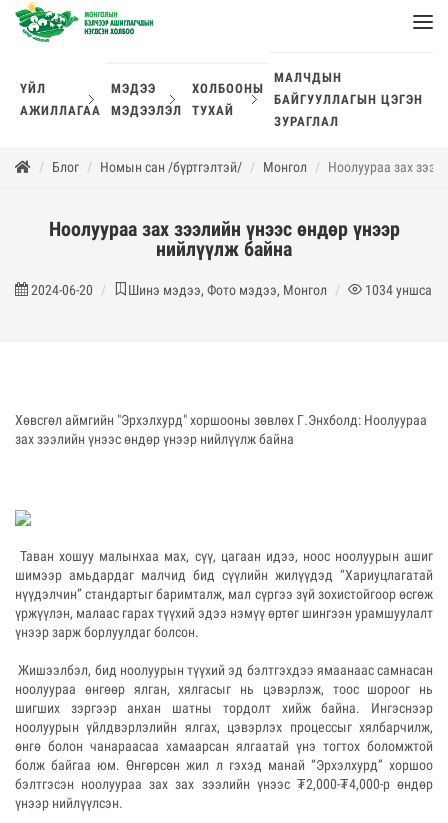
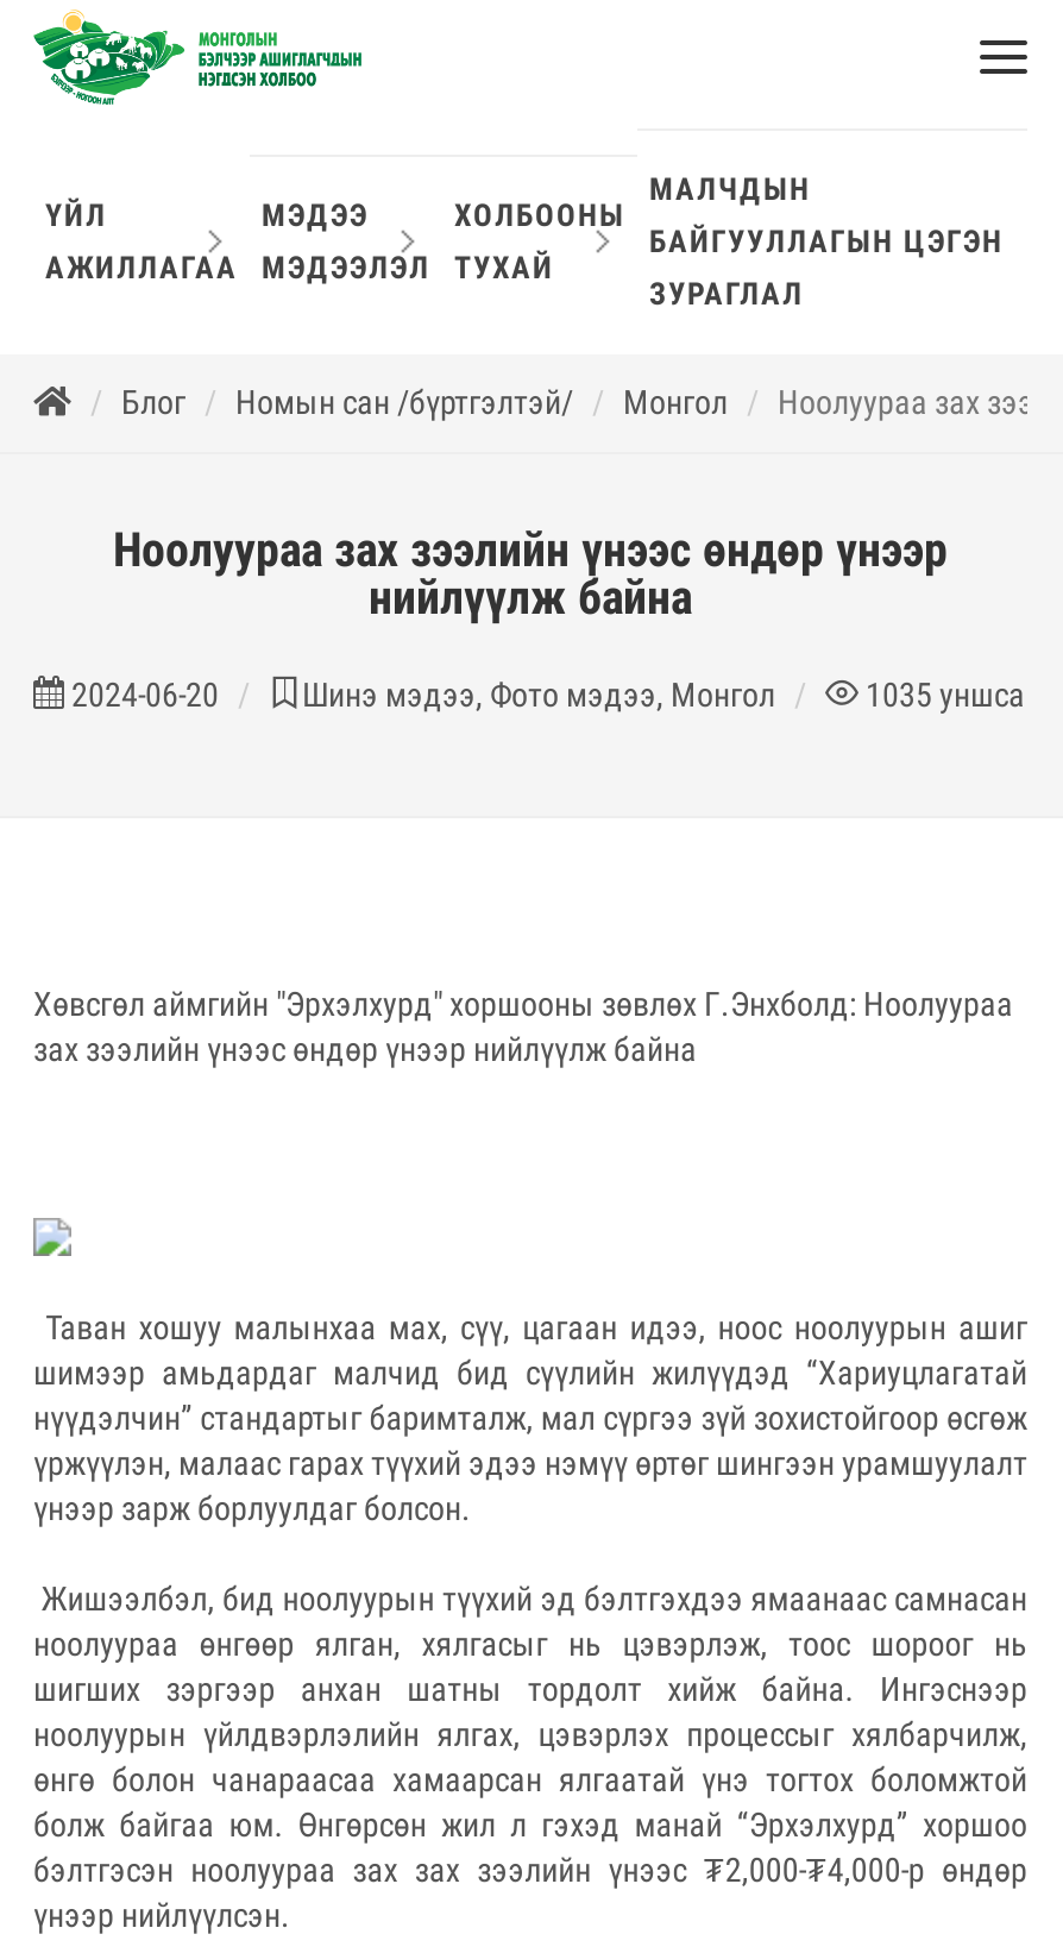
- 1034 уншсан
+ 1035 уншсан
